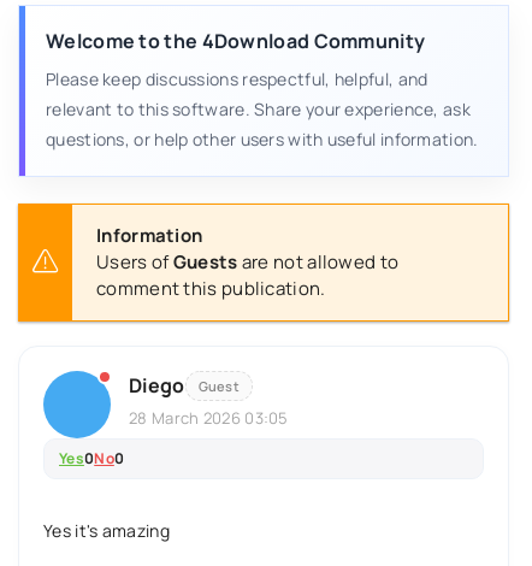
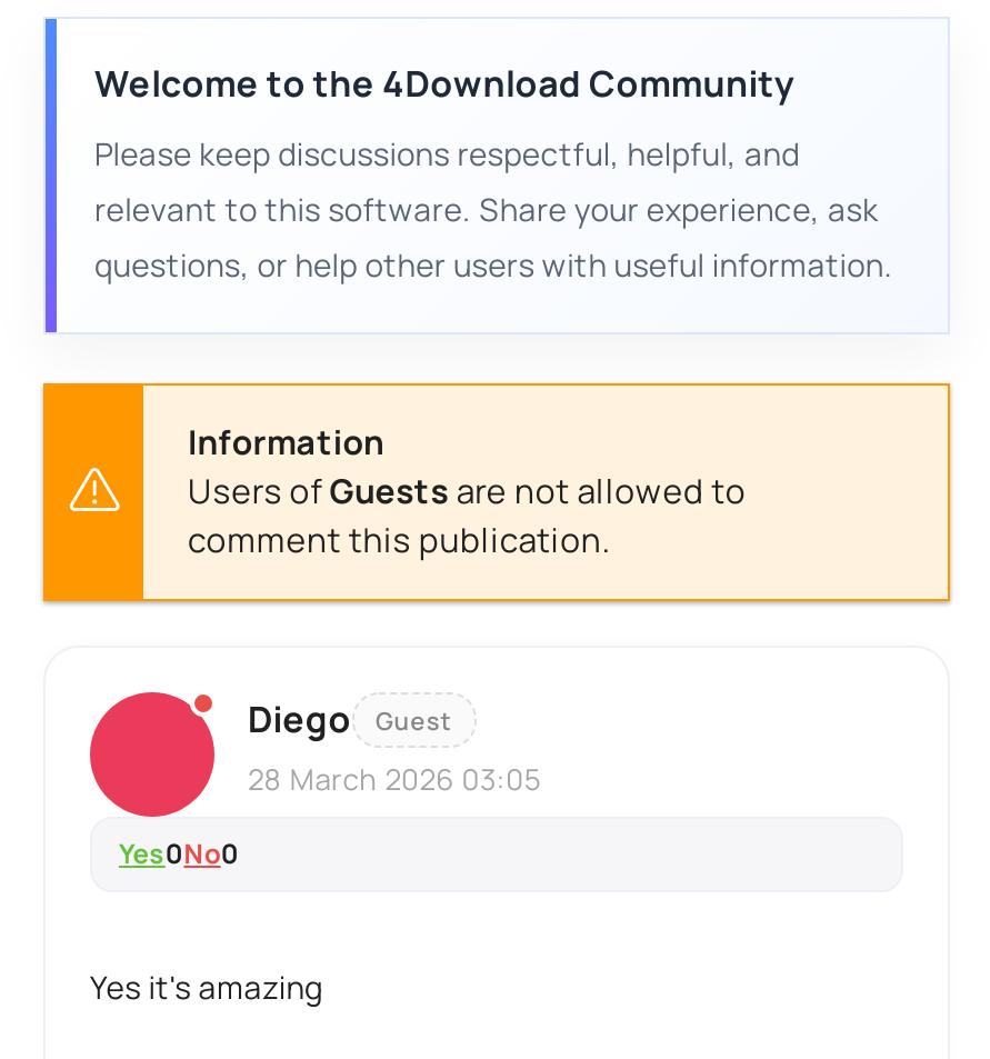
- [image]
+ [image]
